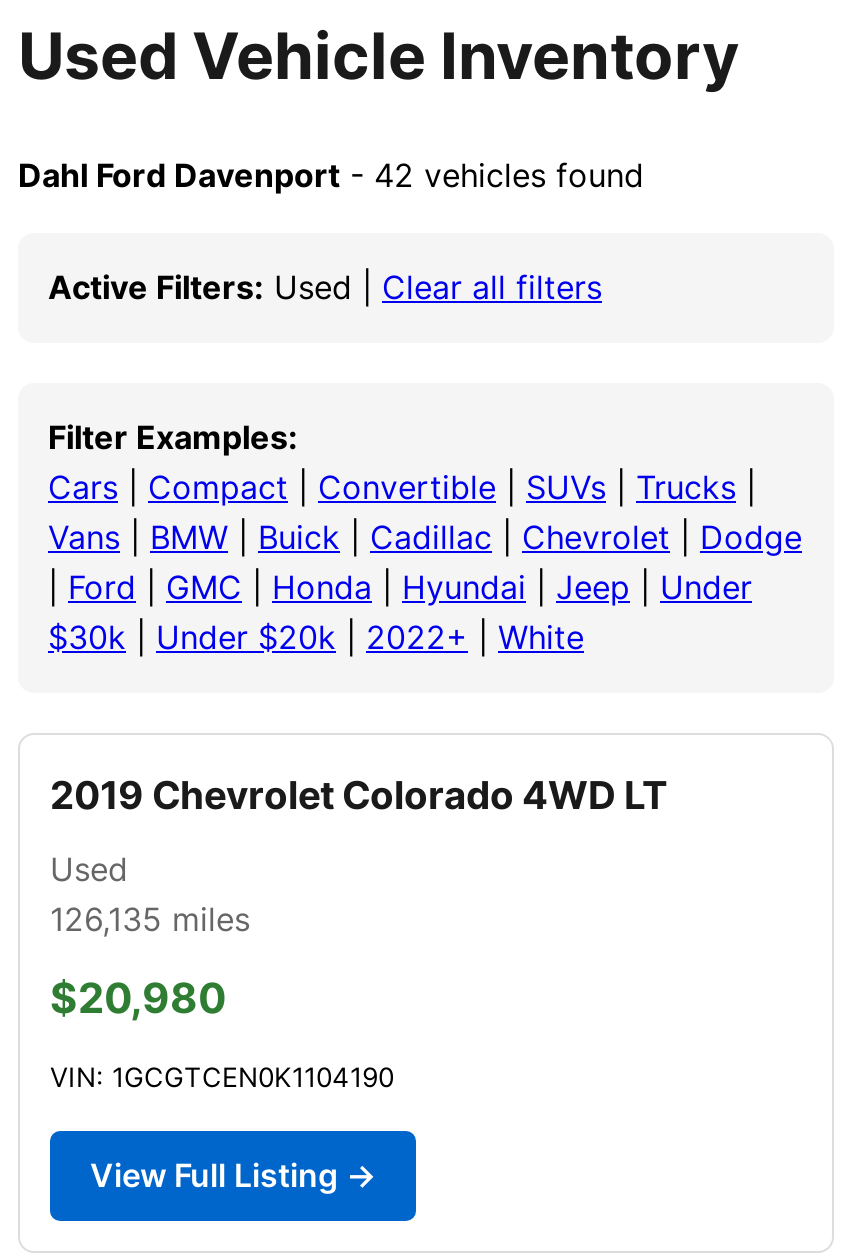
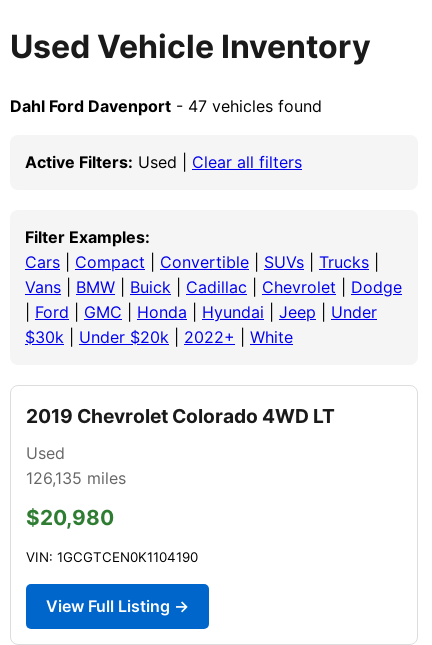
- Dahl Ford Davenport - 42 vehicles found
+ Dahl Ford Davenport - 47 vehicles found
